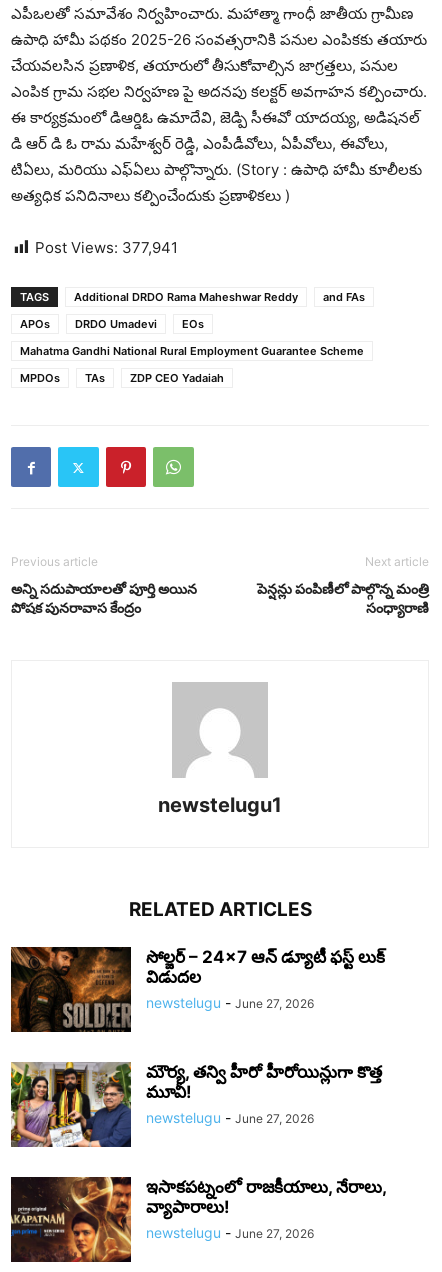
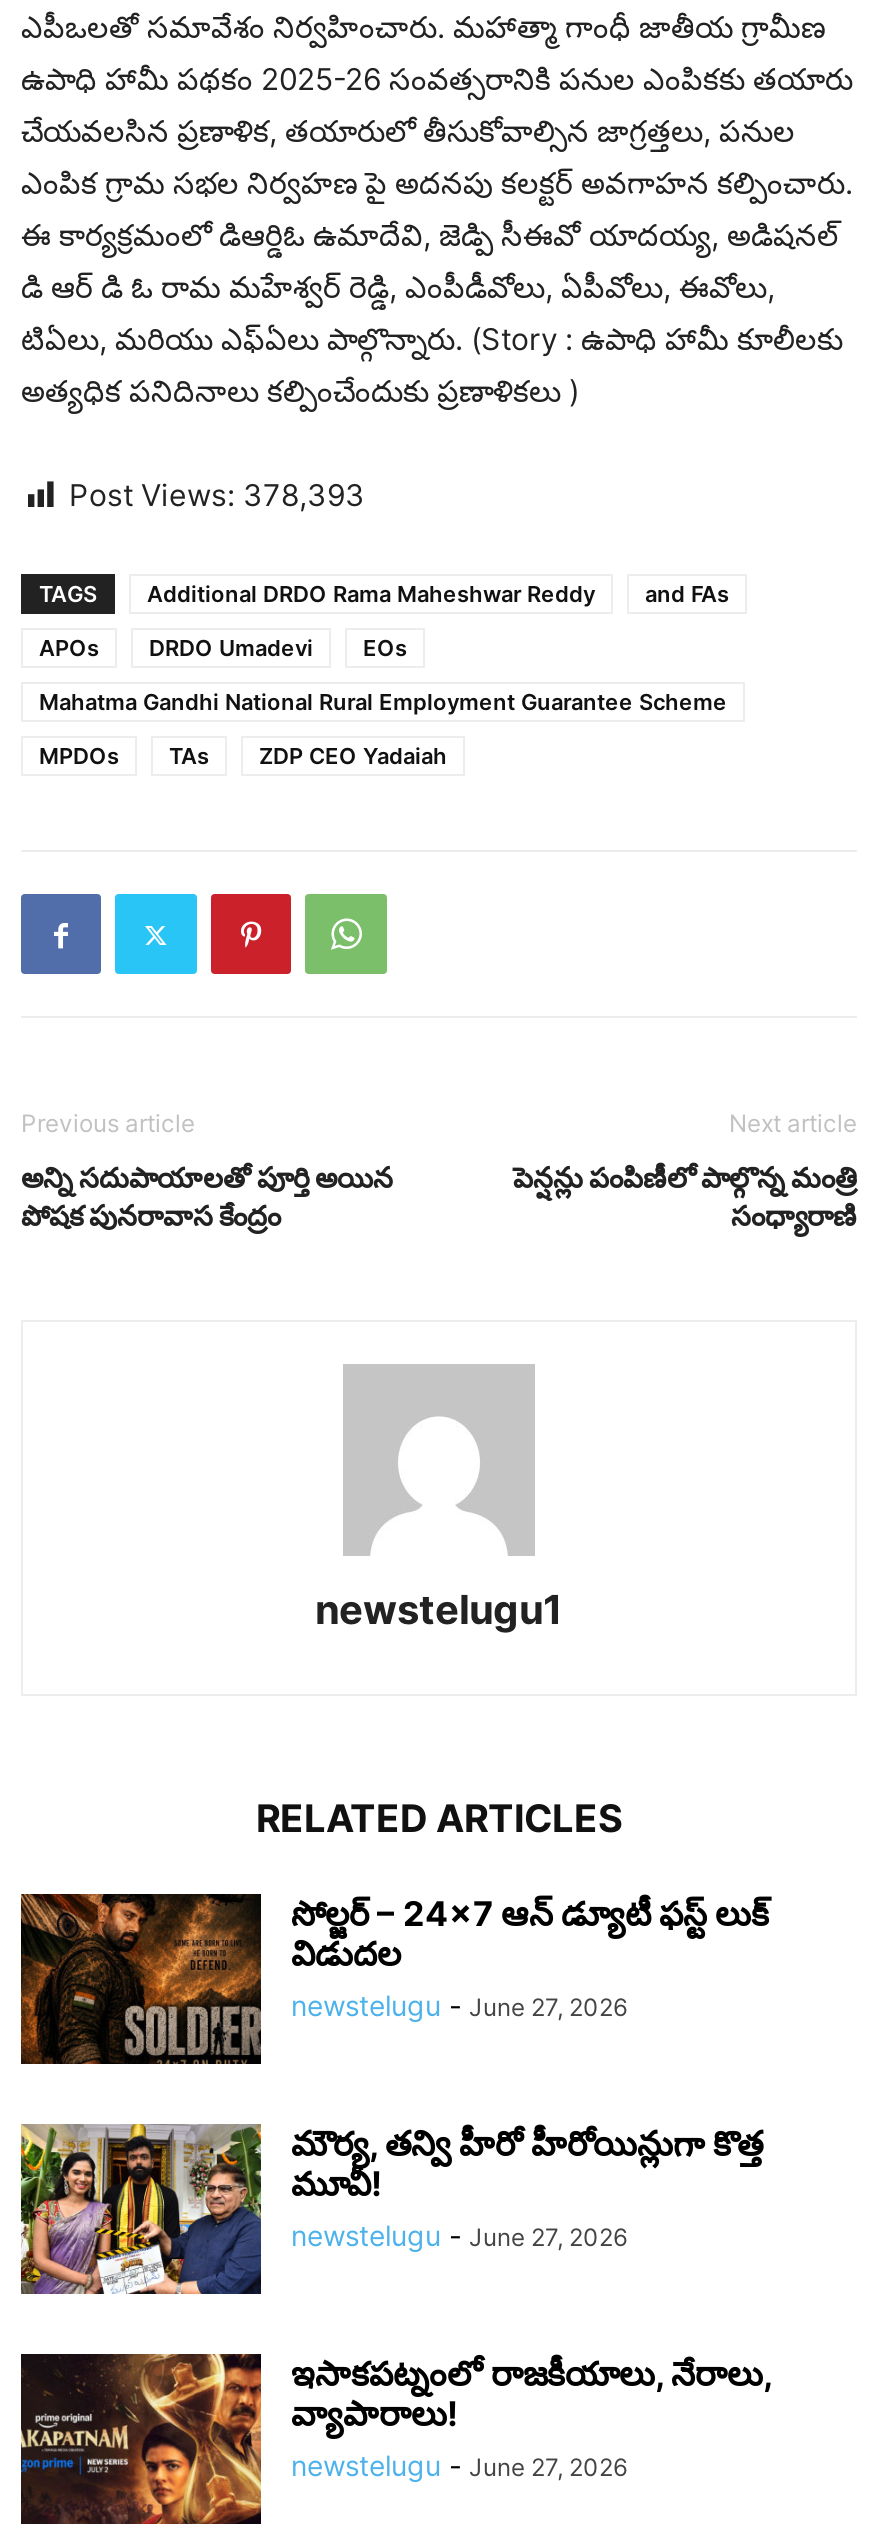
- Post Views: 377,941
+ Post Views: 378,393
